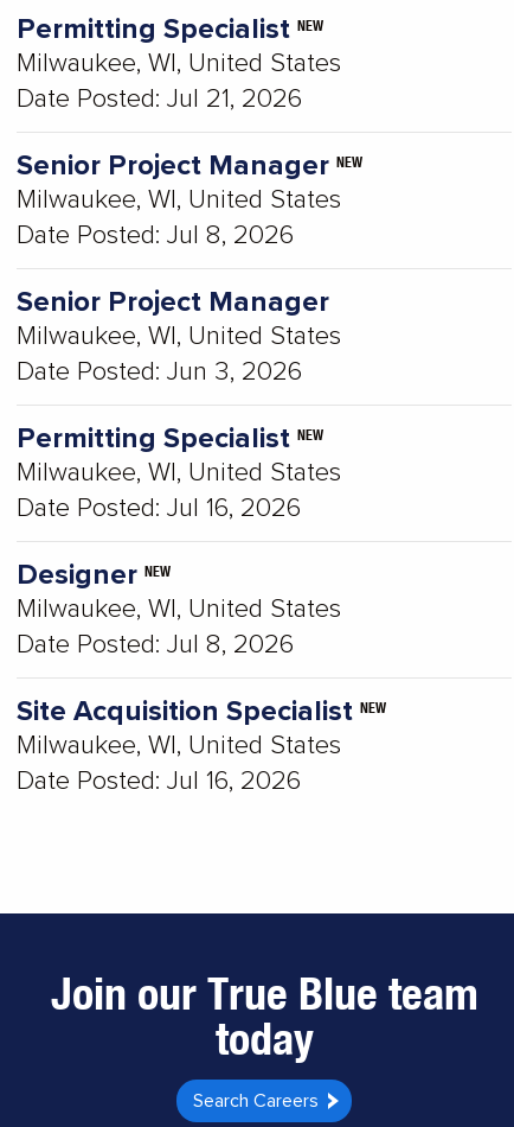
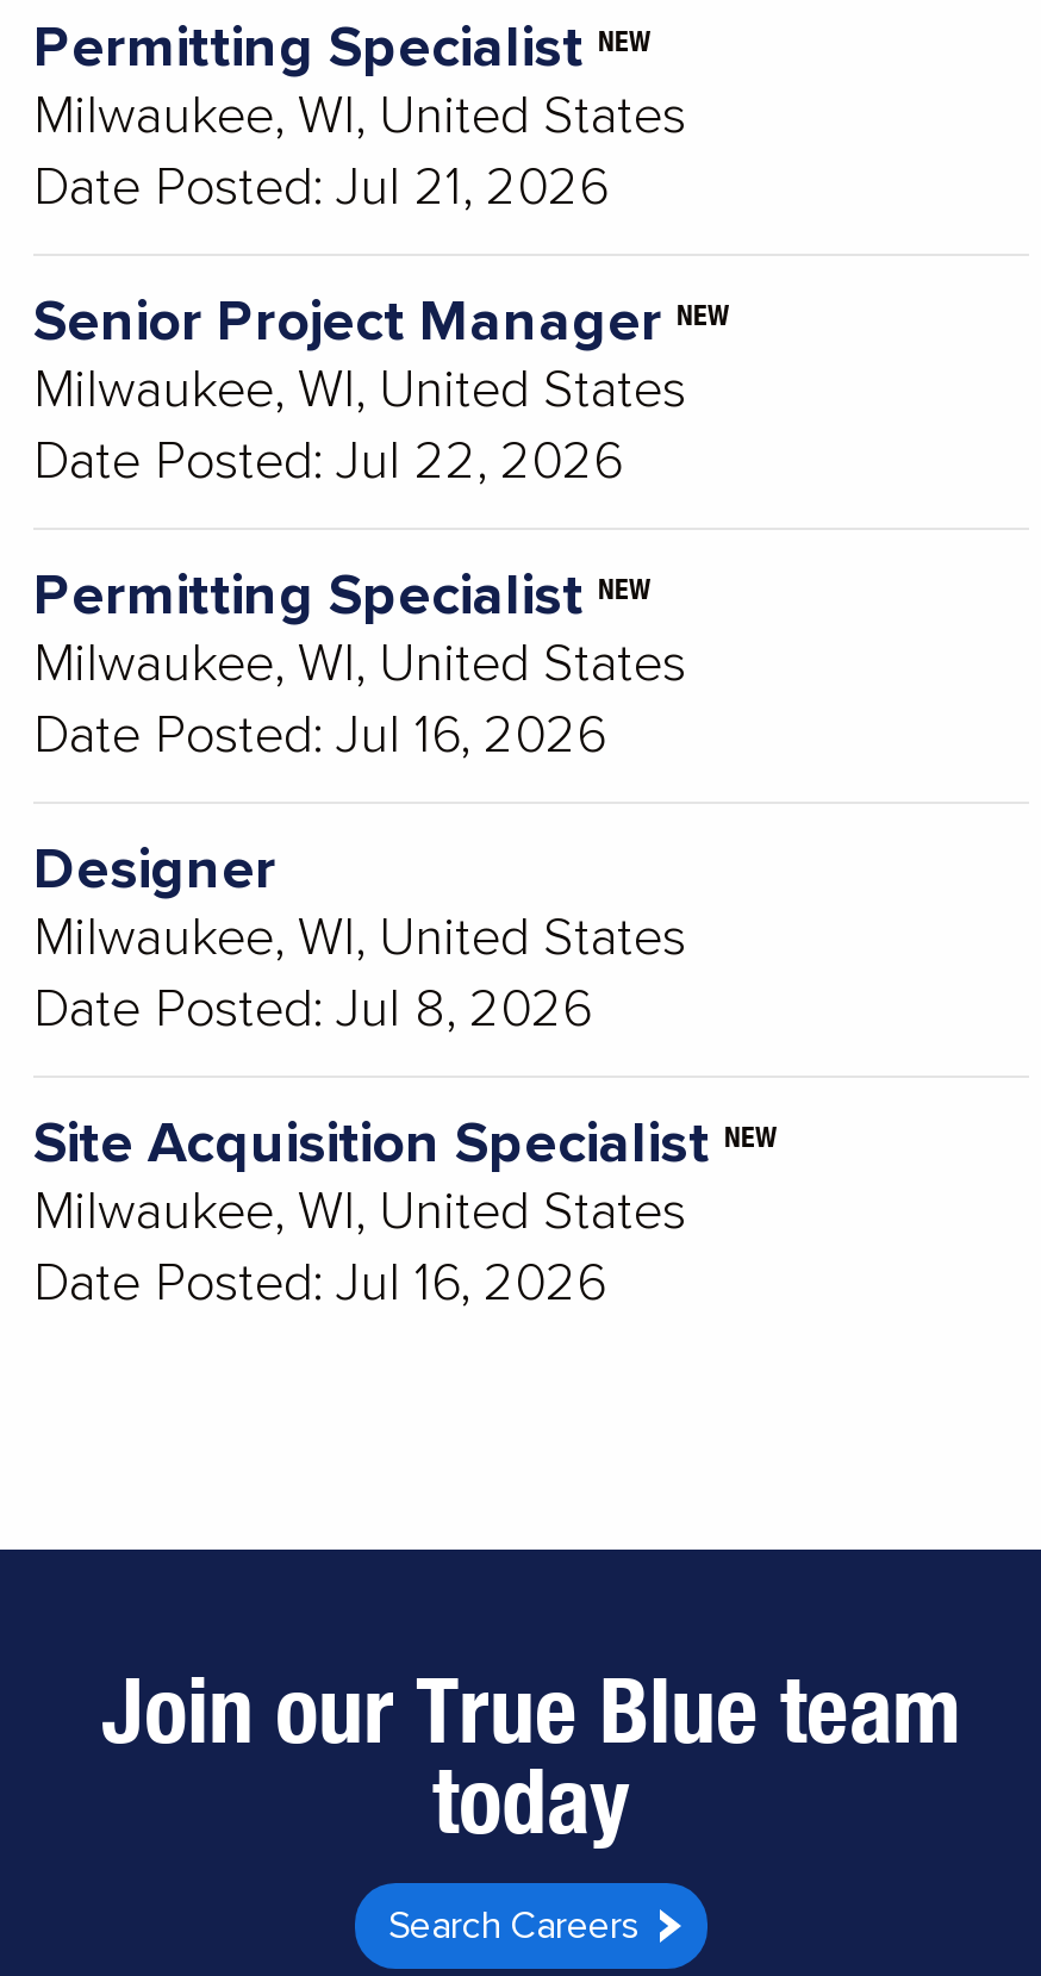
- Date Posted: Jul 8, 2026
- Senior Project Manager
- Milwaukee, WI, United States
- Date Posted: Jun 3, 2026
+ Date Posted: Jul 22, 2026

- Designer NEW
+ Designer
